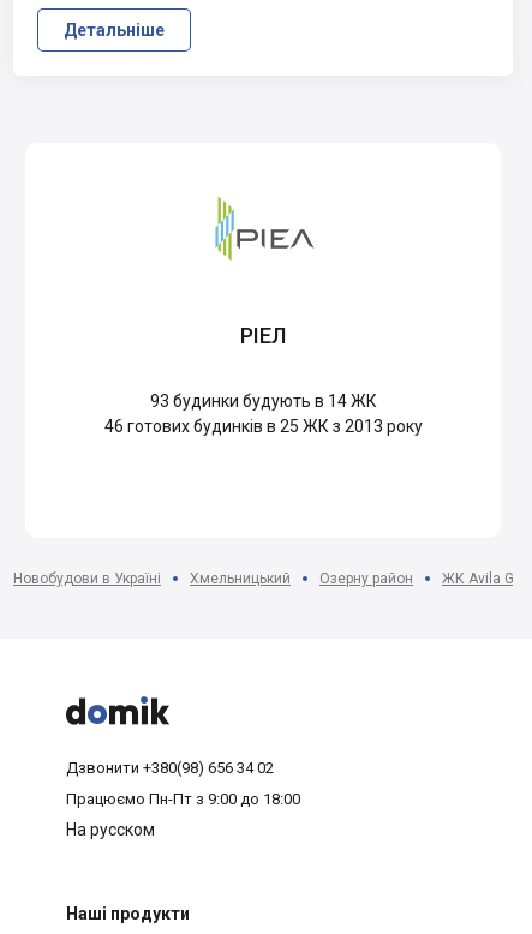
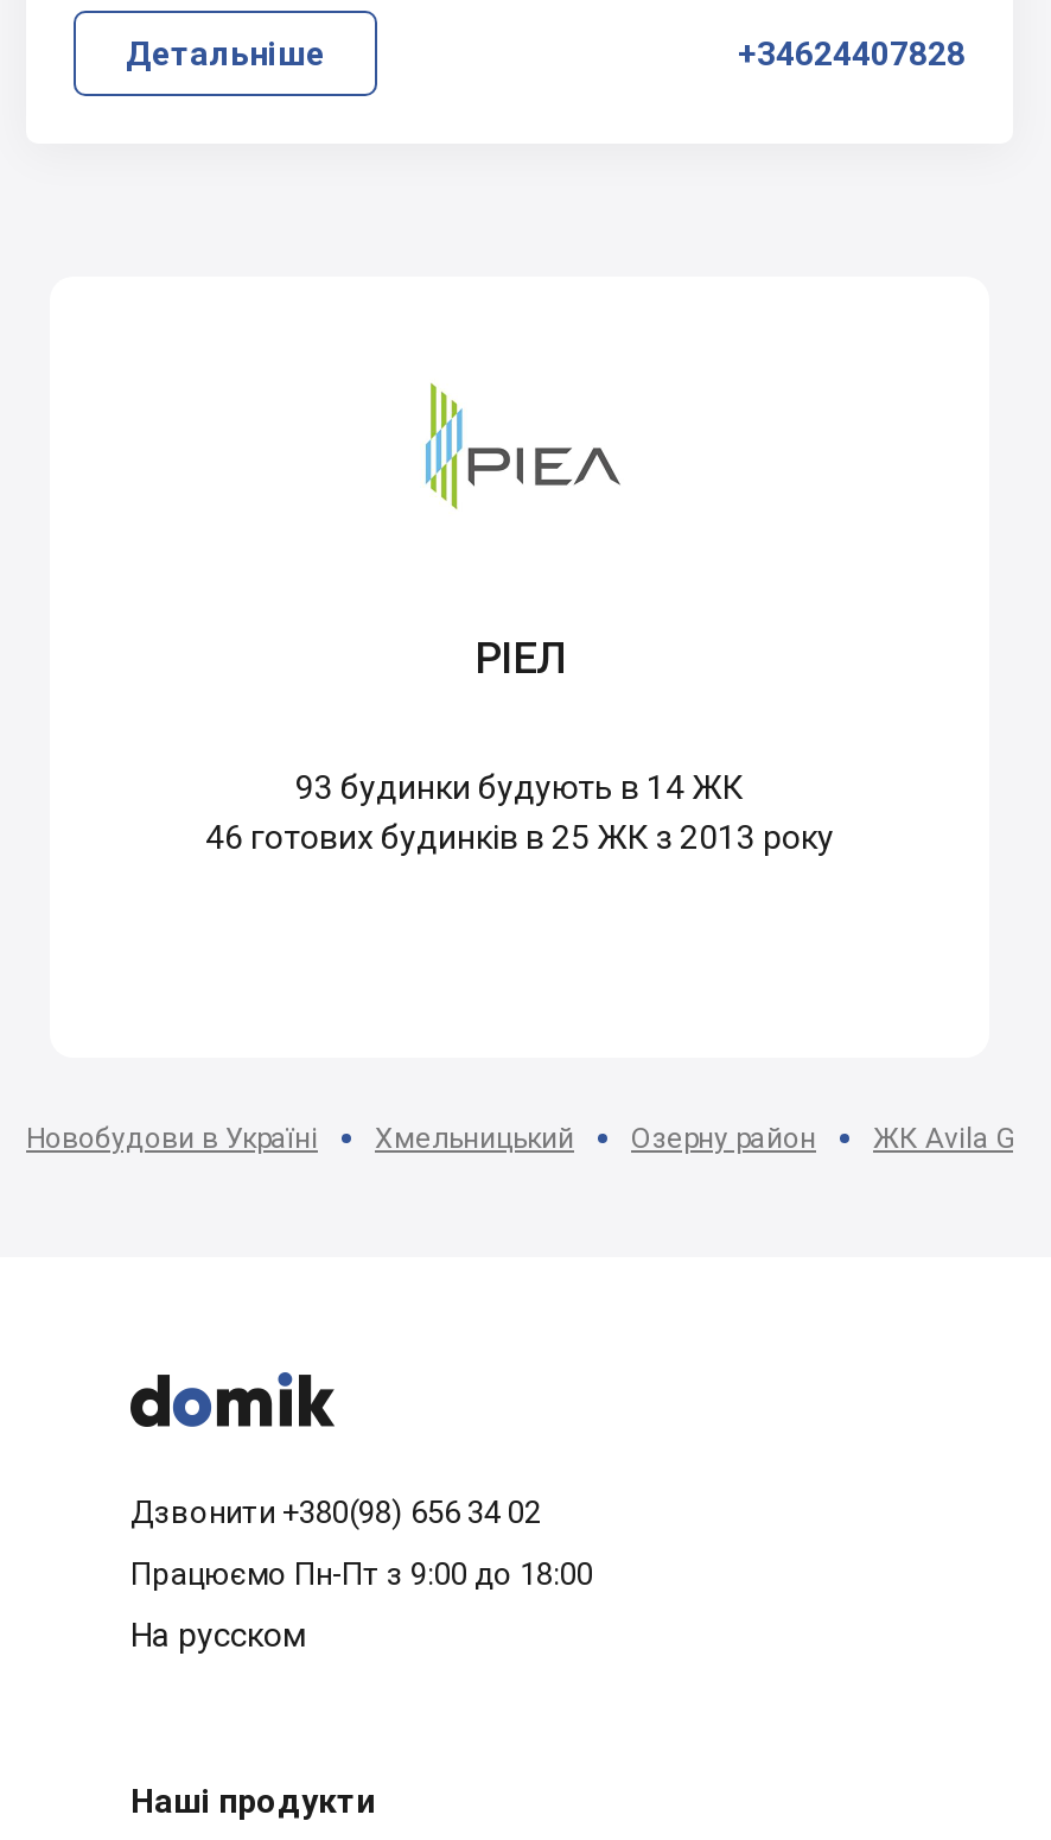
+ +34624407828
